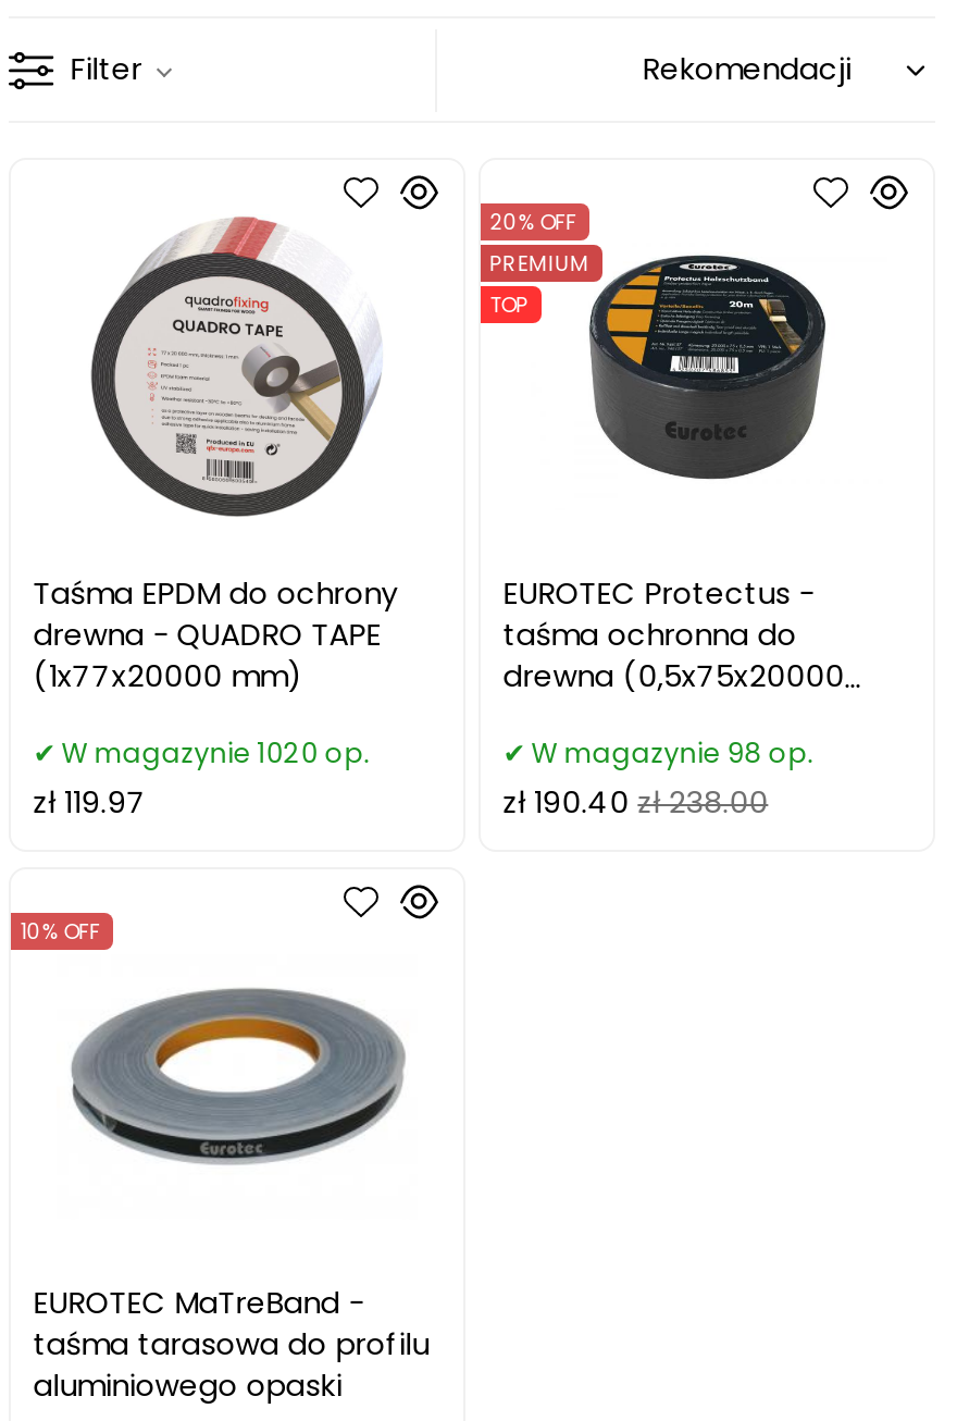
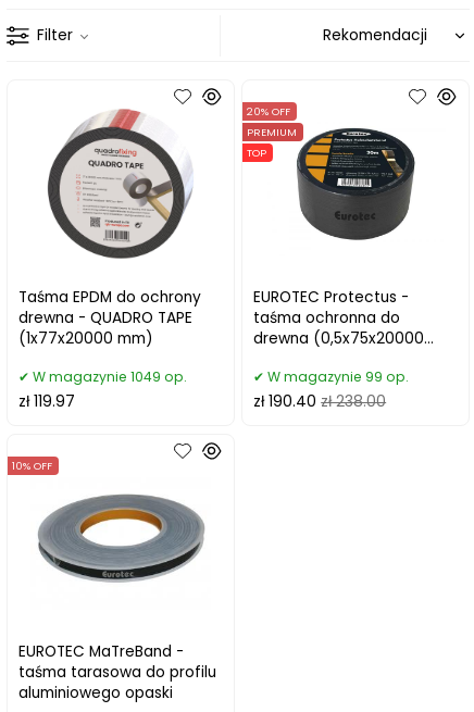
- W magazynie 1020 op.
+ W magazynie 1049 op.

- W magazynie 98 op.
+ W magazynie 99 op.
